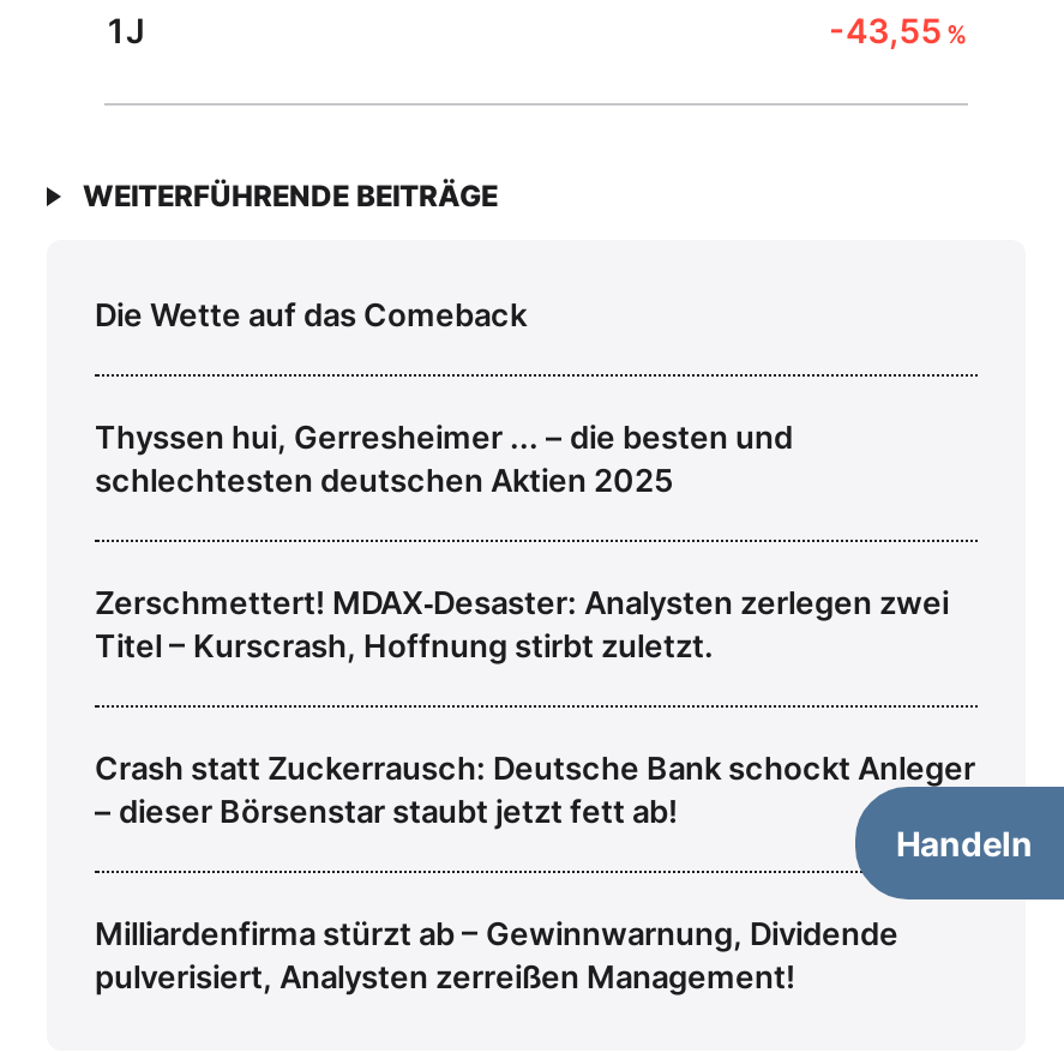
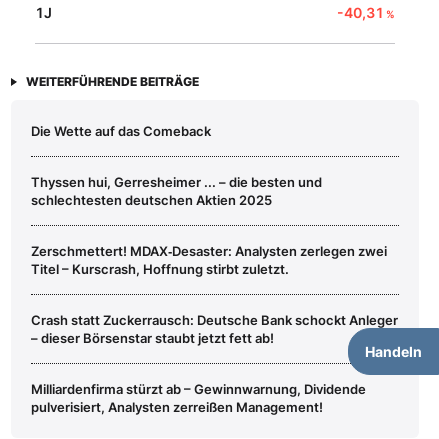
- -43,55%
+ -40,31%
